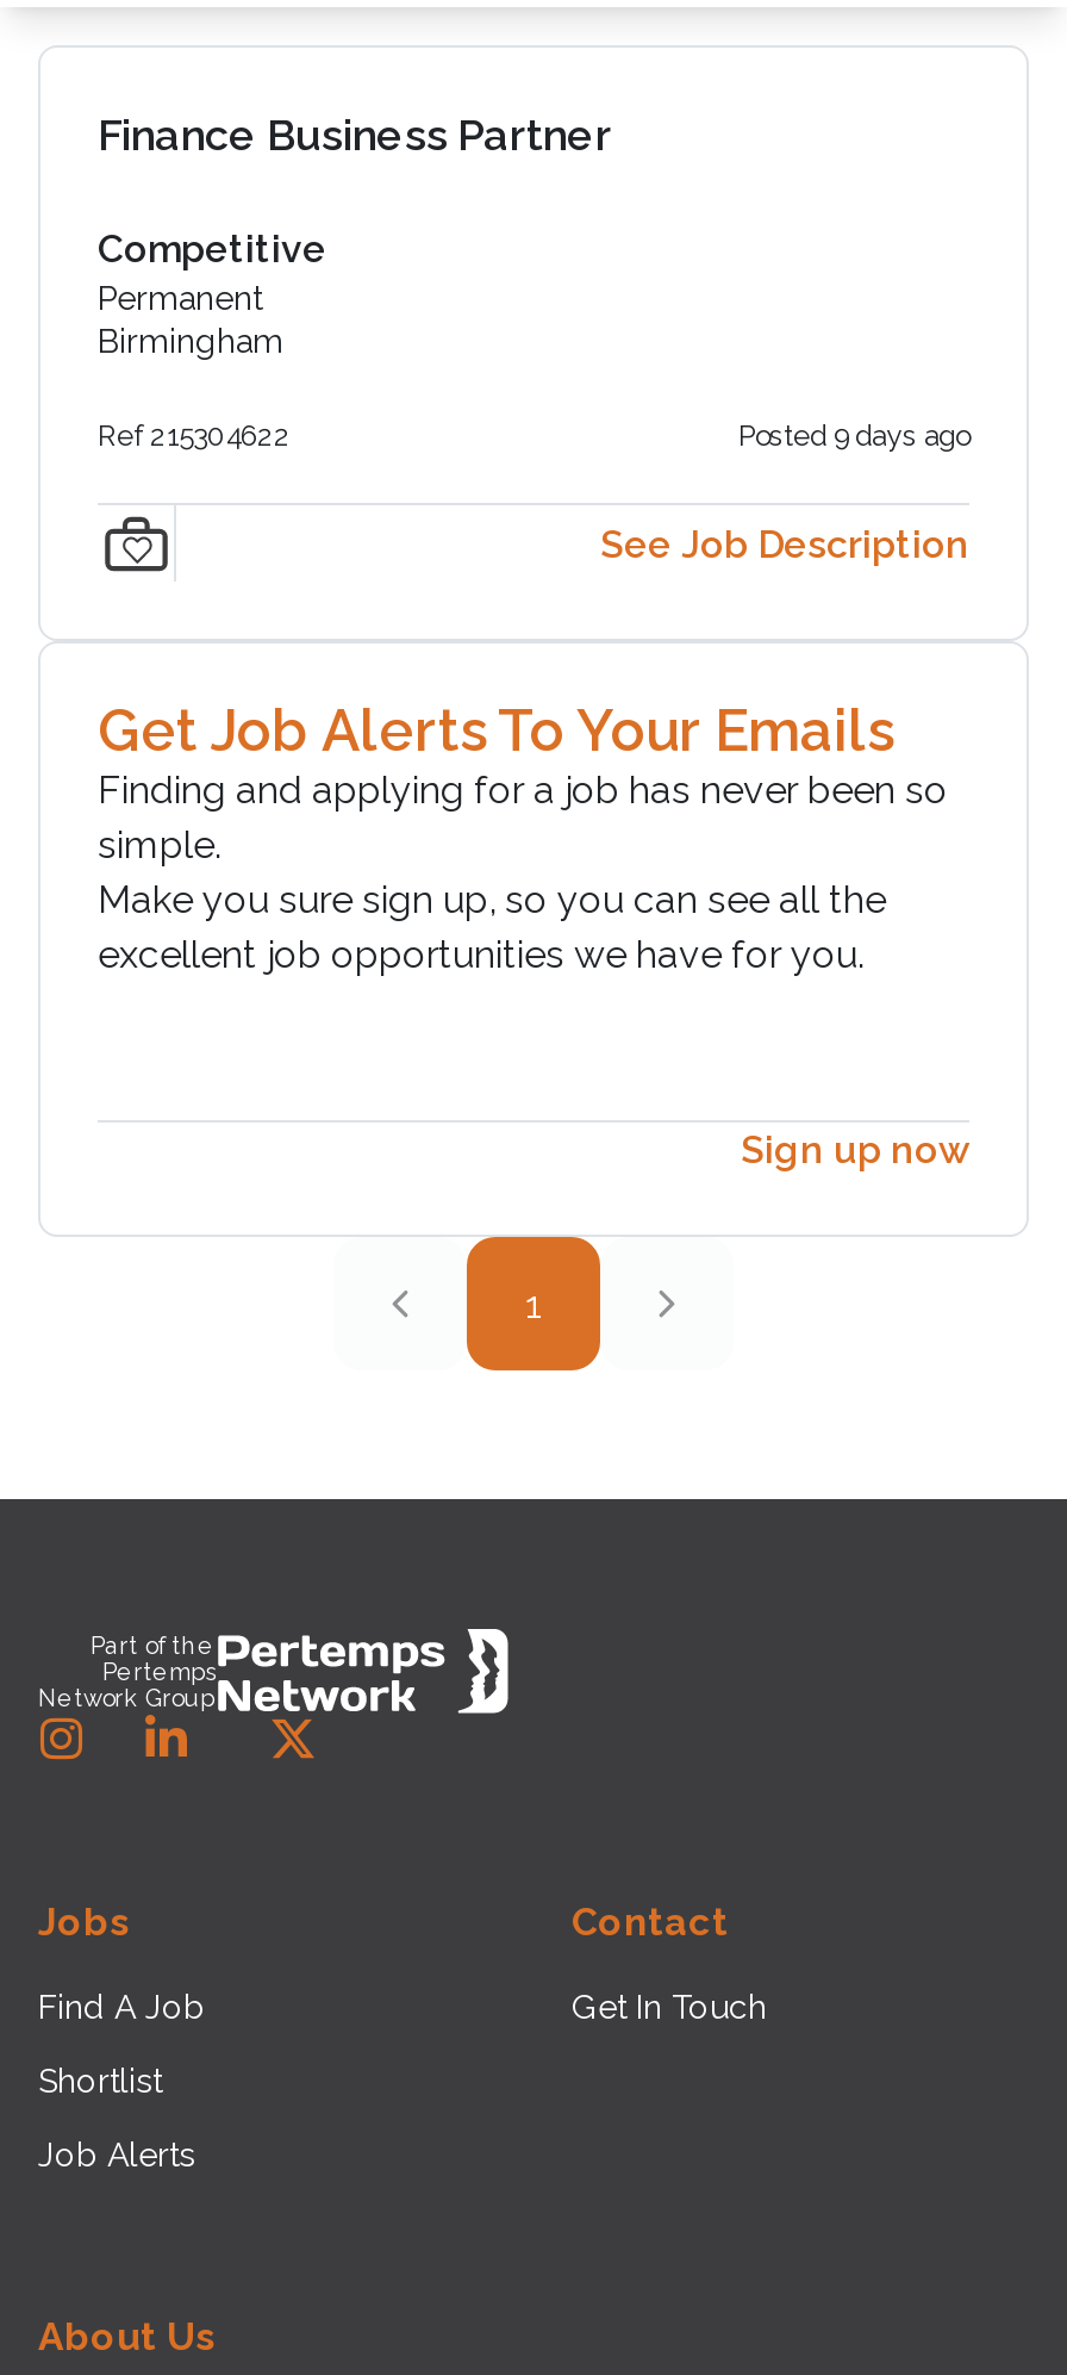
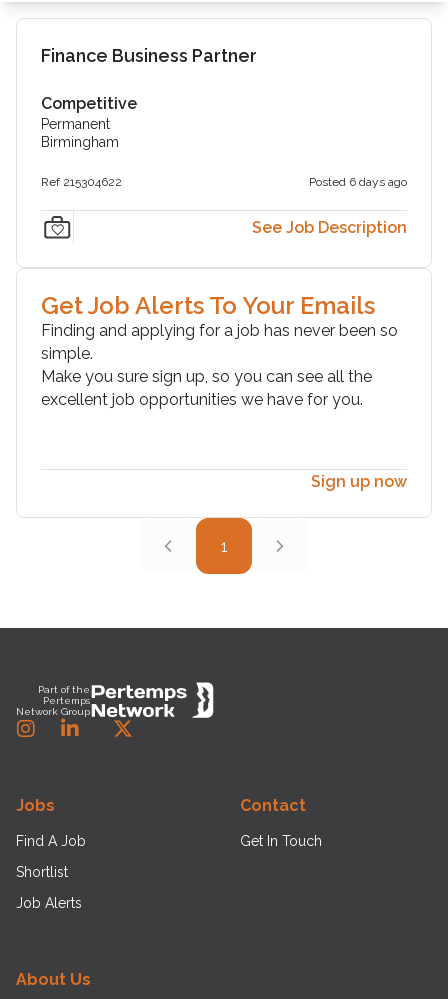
- Posted 9 days ago
+ Posted 6 days ago
